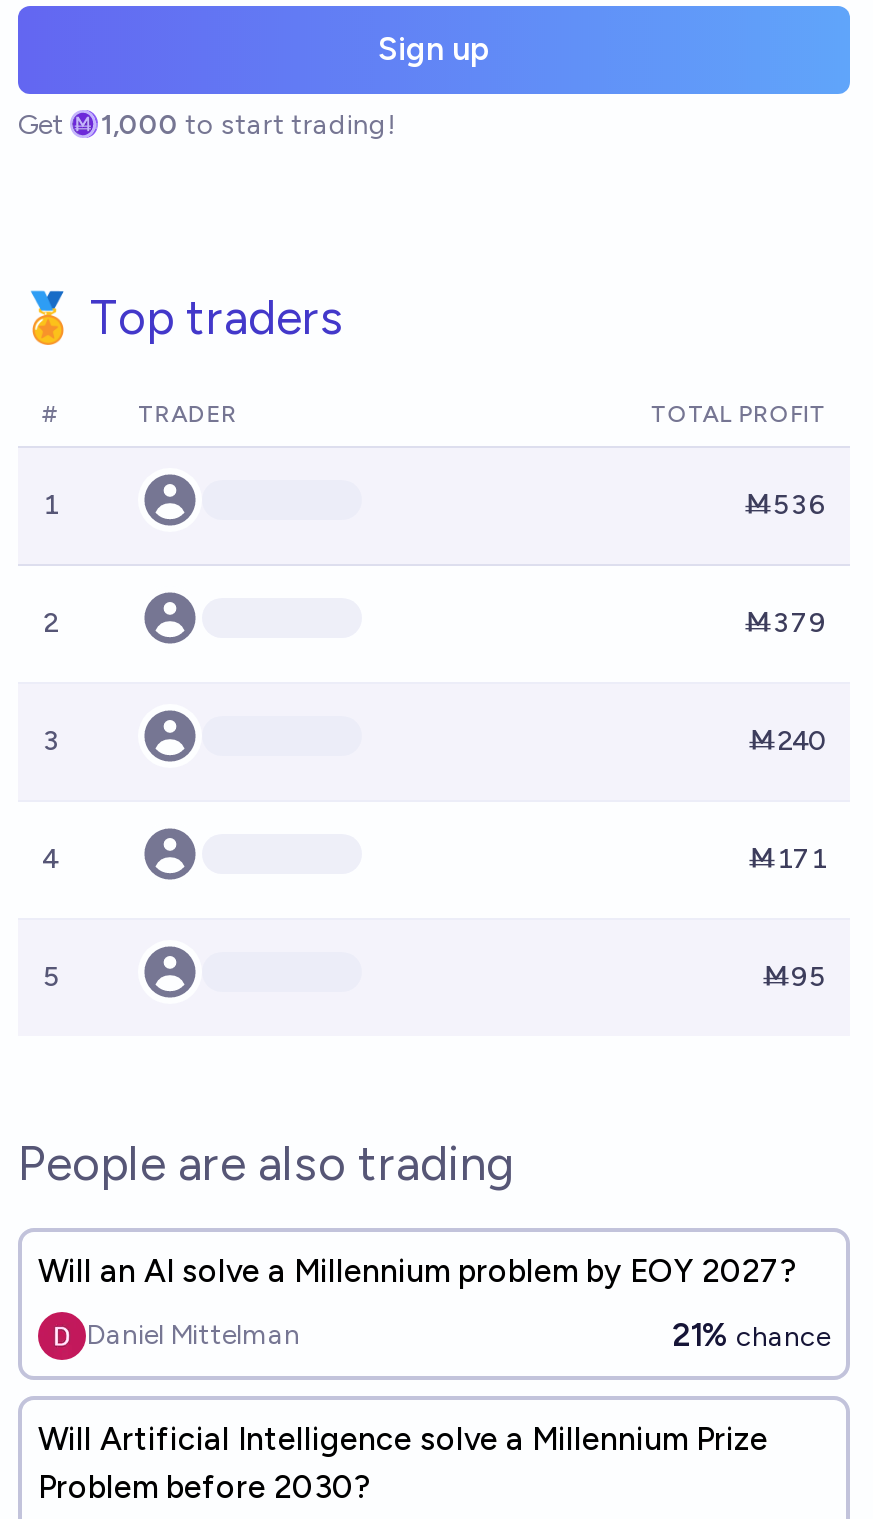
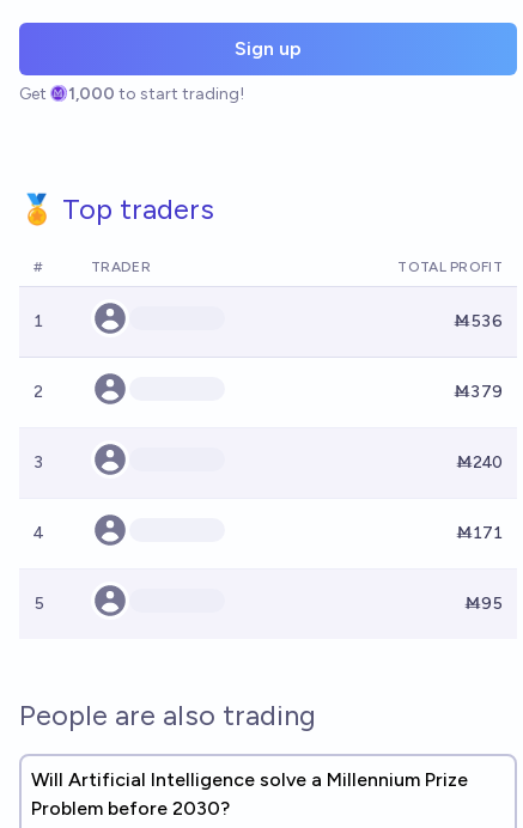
- Will an AI solve a Millennium problem by EOY 2027?
- Daniel Mittelman
- 21% chance
